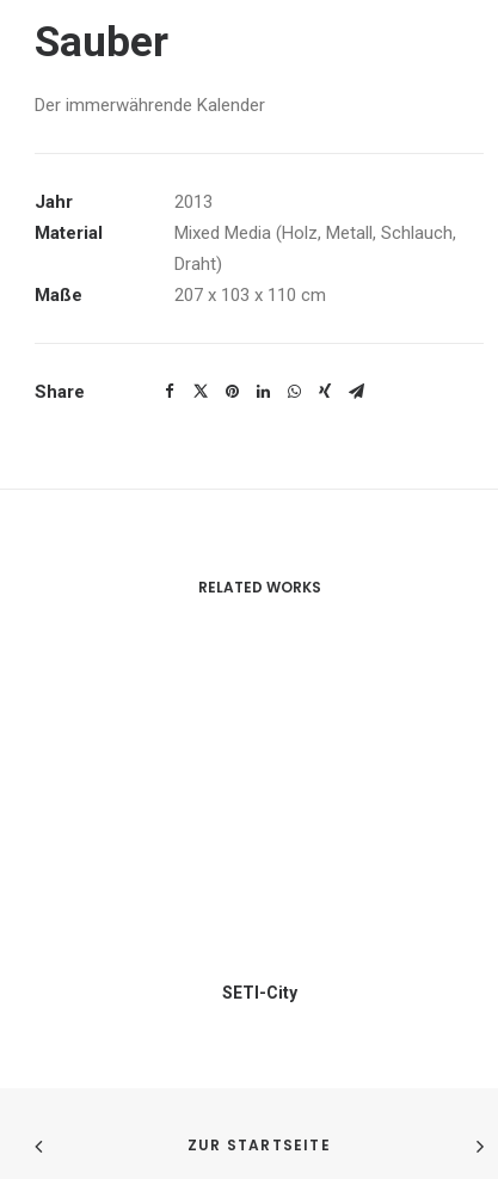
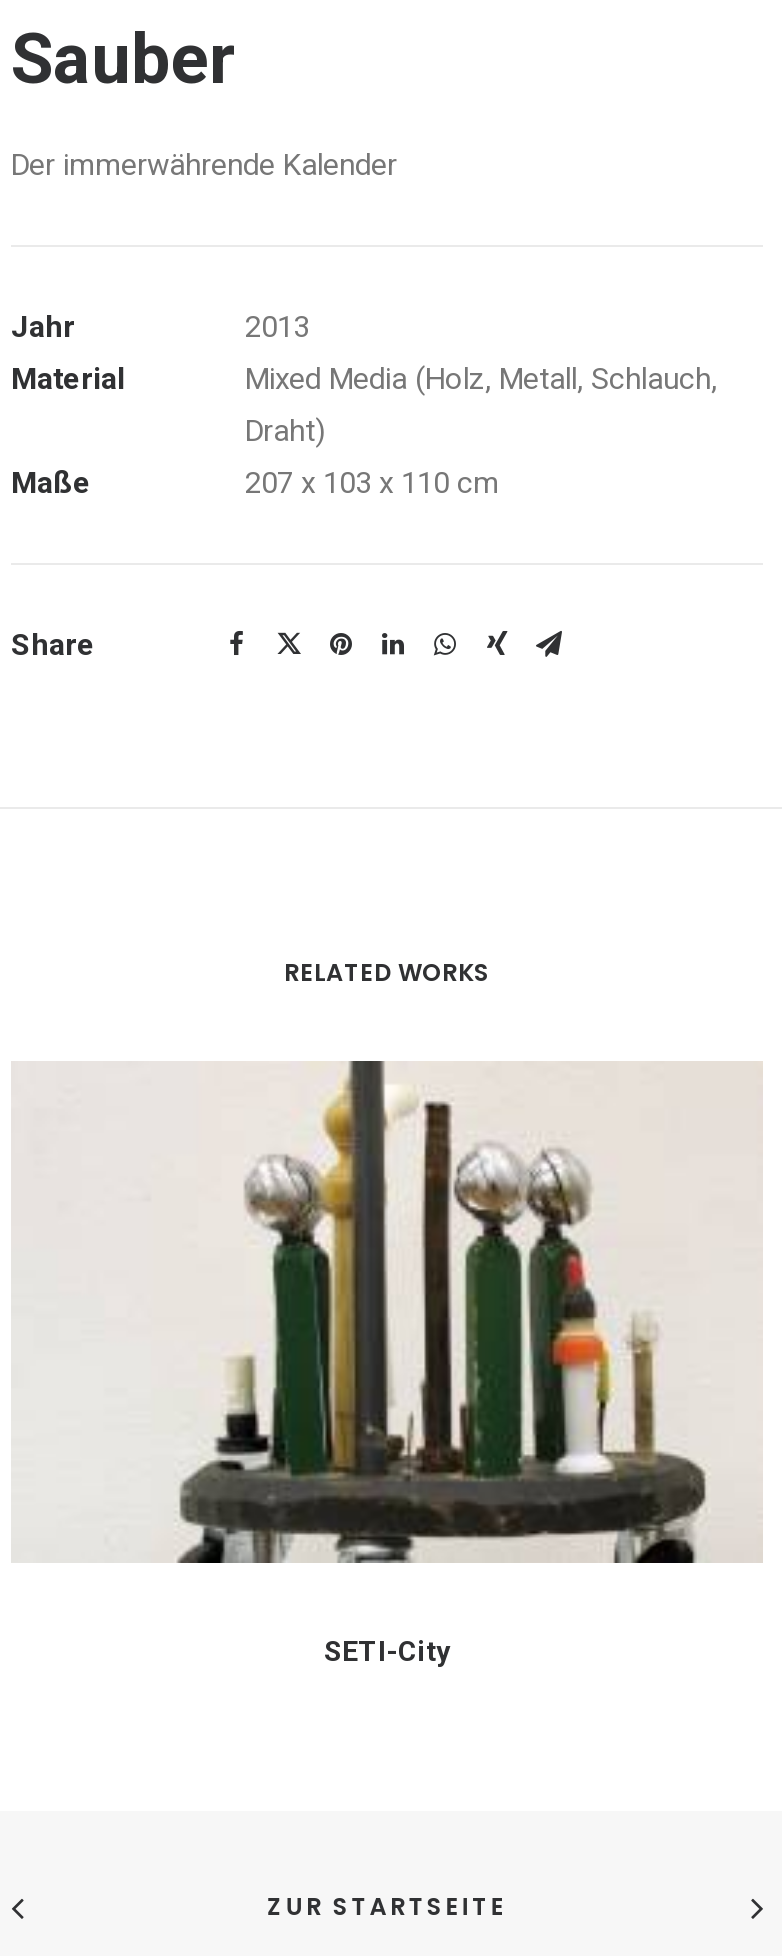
+ [image]
